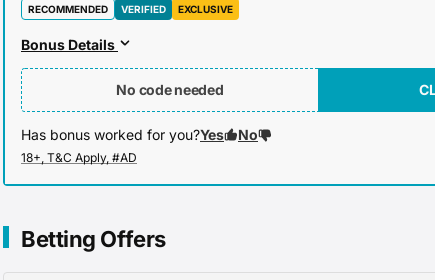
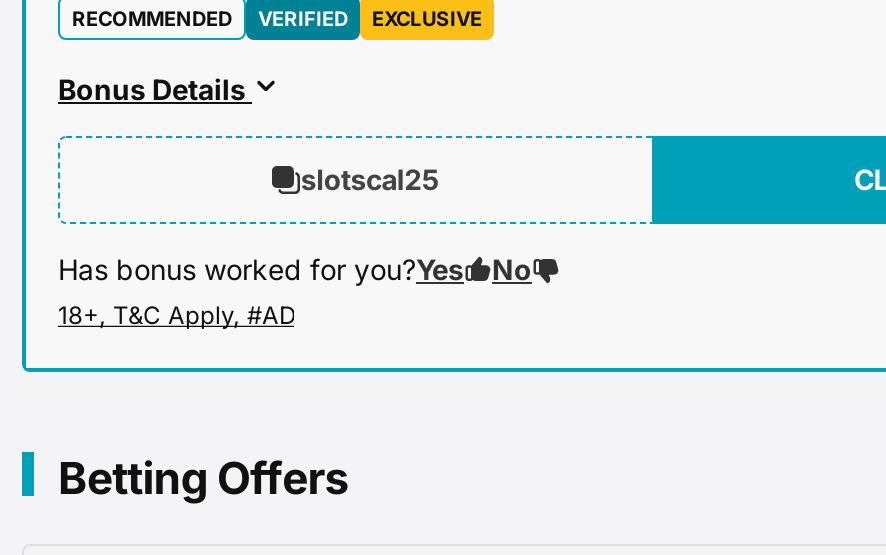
- No code needed
+ slotscal25
